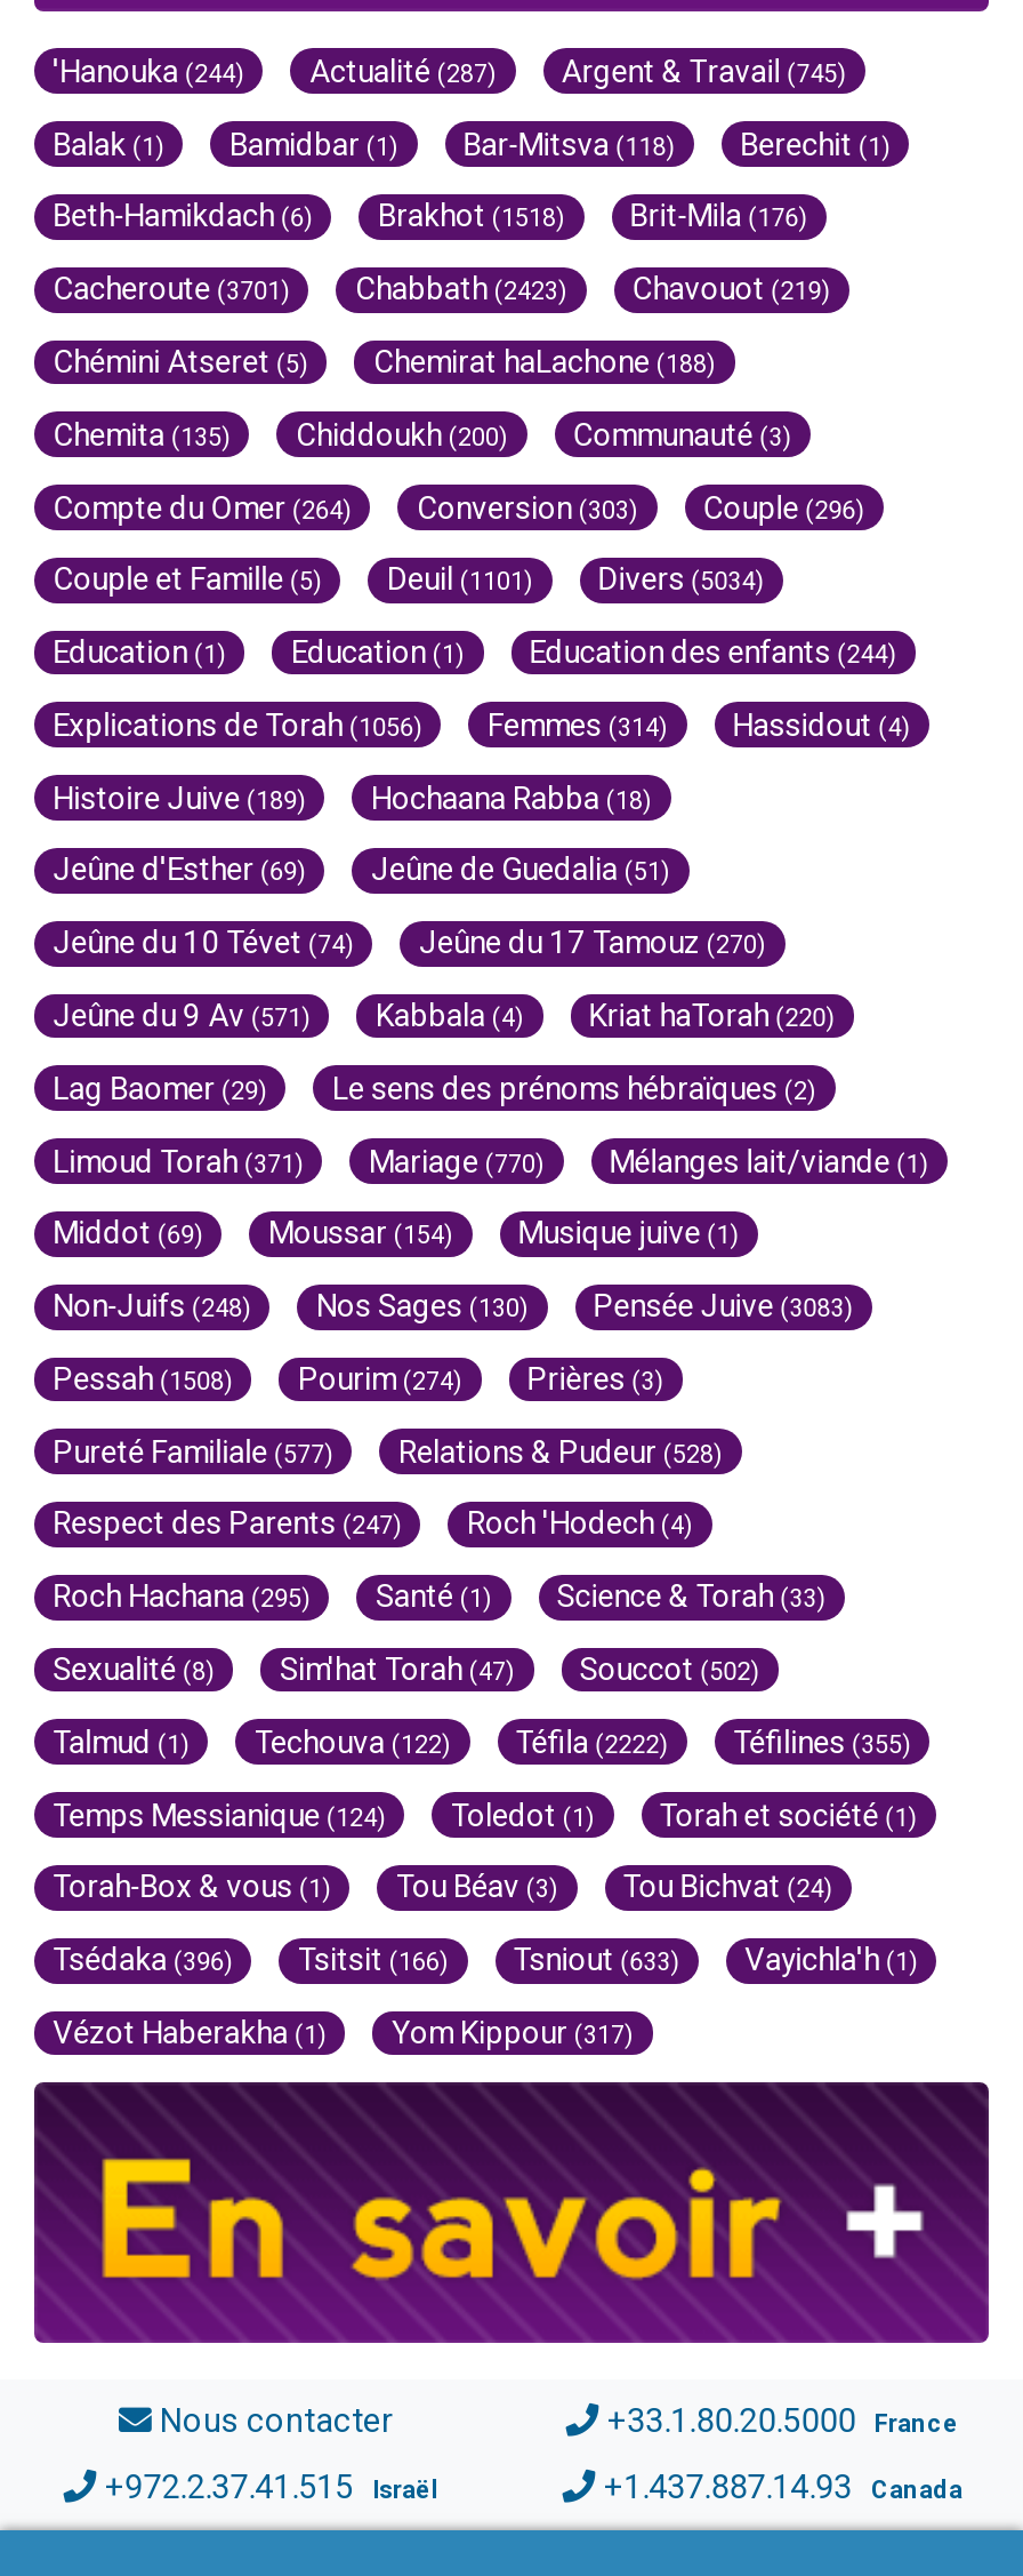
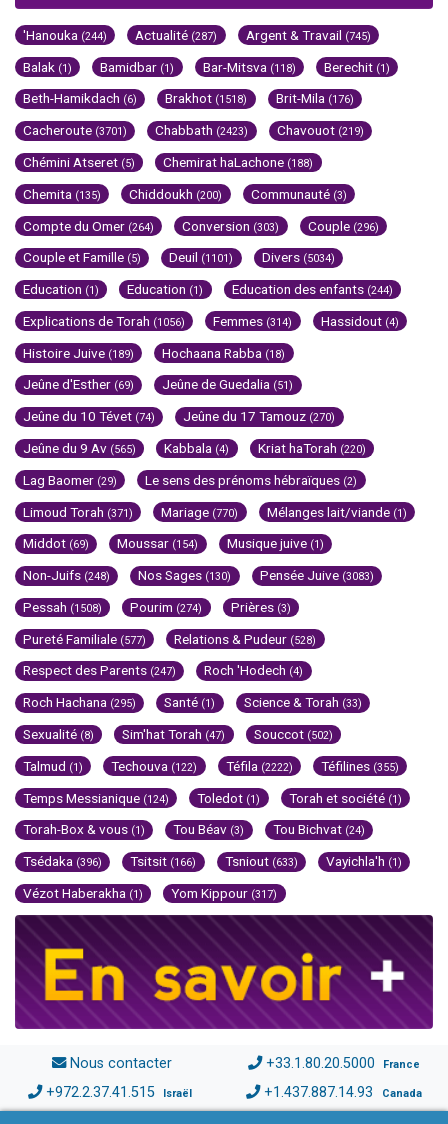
- Jeûne du 9 Av (571) Kabbala (4) Kriat haTorah (220)
+ Jeûne du 9 Av (565) Kabbala (4) Kriat haTorah (220)
